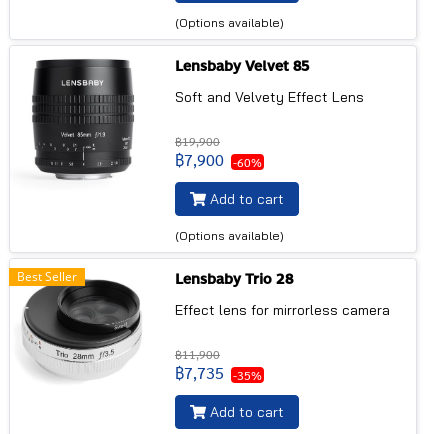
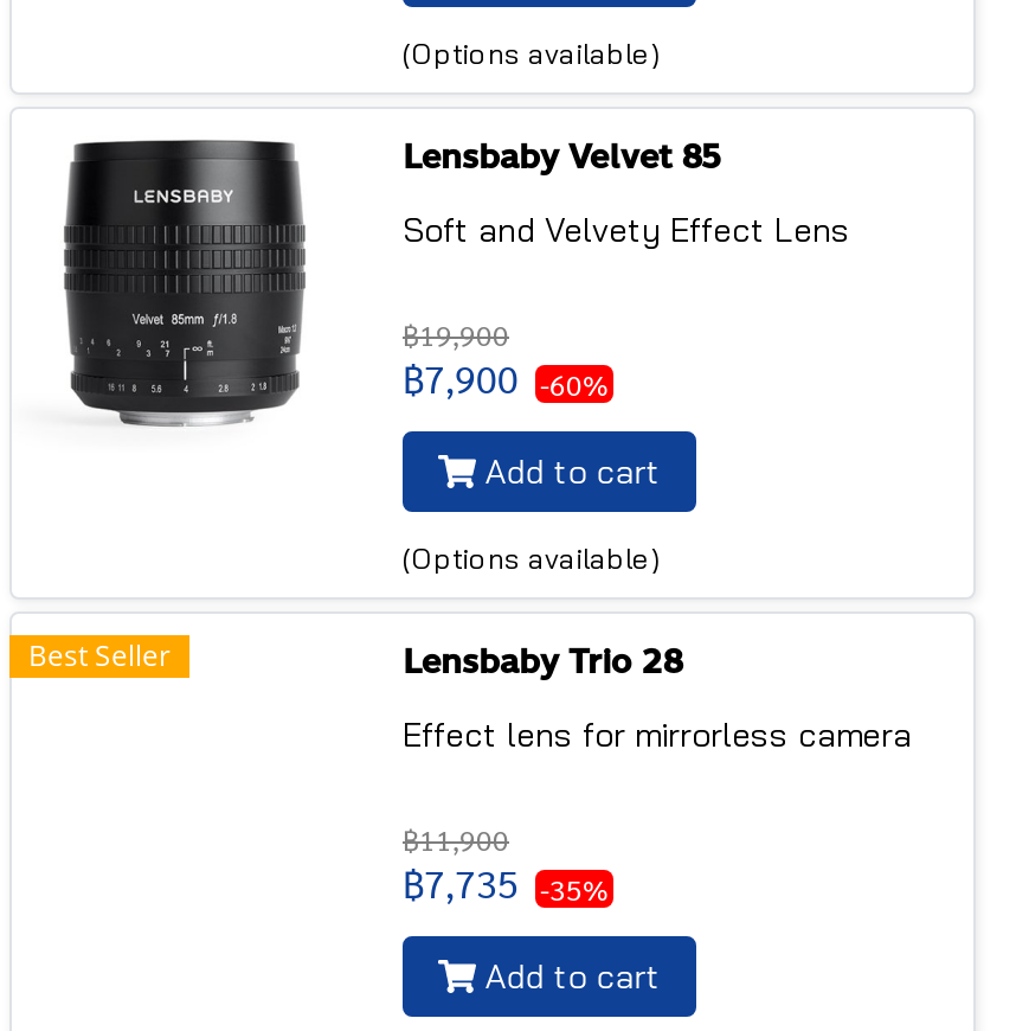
- [image]
